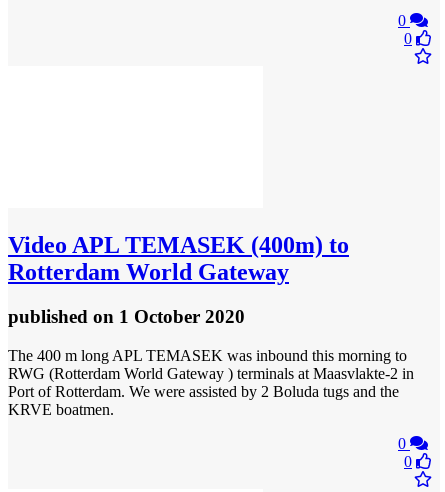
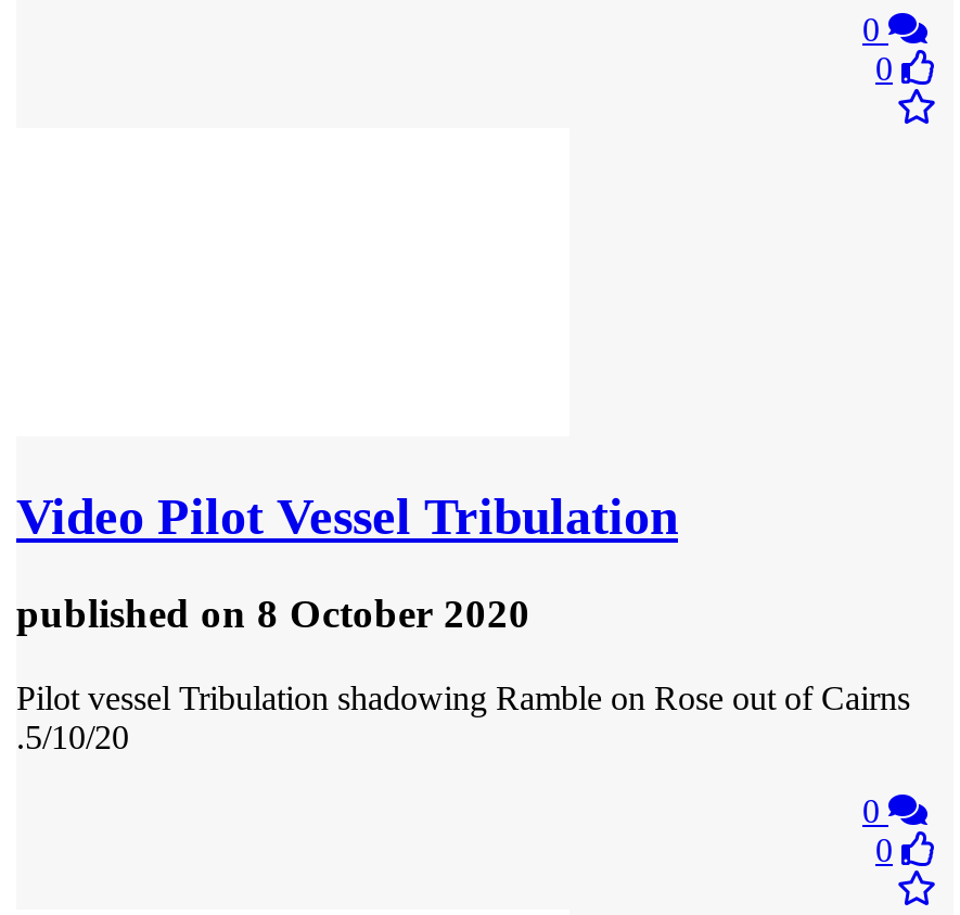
- Video APL TEMASEK (400m) to
- Rotterdam World Gateway
+ Video Pilot Vessel Tribulation

- published on 1 October 2020
+ published on 8 October 2020

- The 400 m long APL TEMASEK was inbound this morning to
- RWG (Rotterdam World Gateway ) terminals at Maasvlakte-2 in
- Port of Rotterdam. We were assisted by 2 Boluda tugs and the
- KRVE boatmen.
+ Pilot vessel Tribulation shadowing Ramble on Rose out of Cairns
+ .5/10/20
